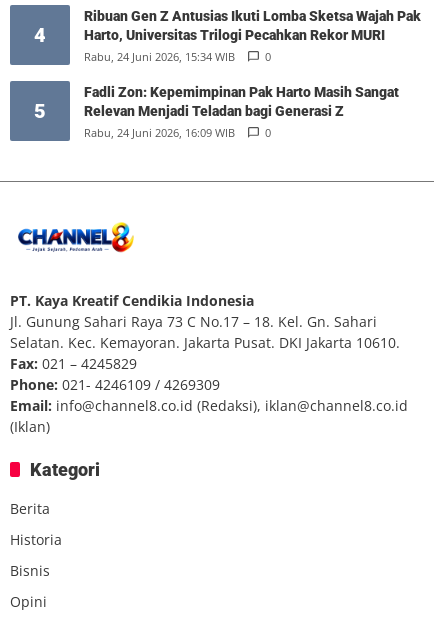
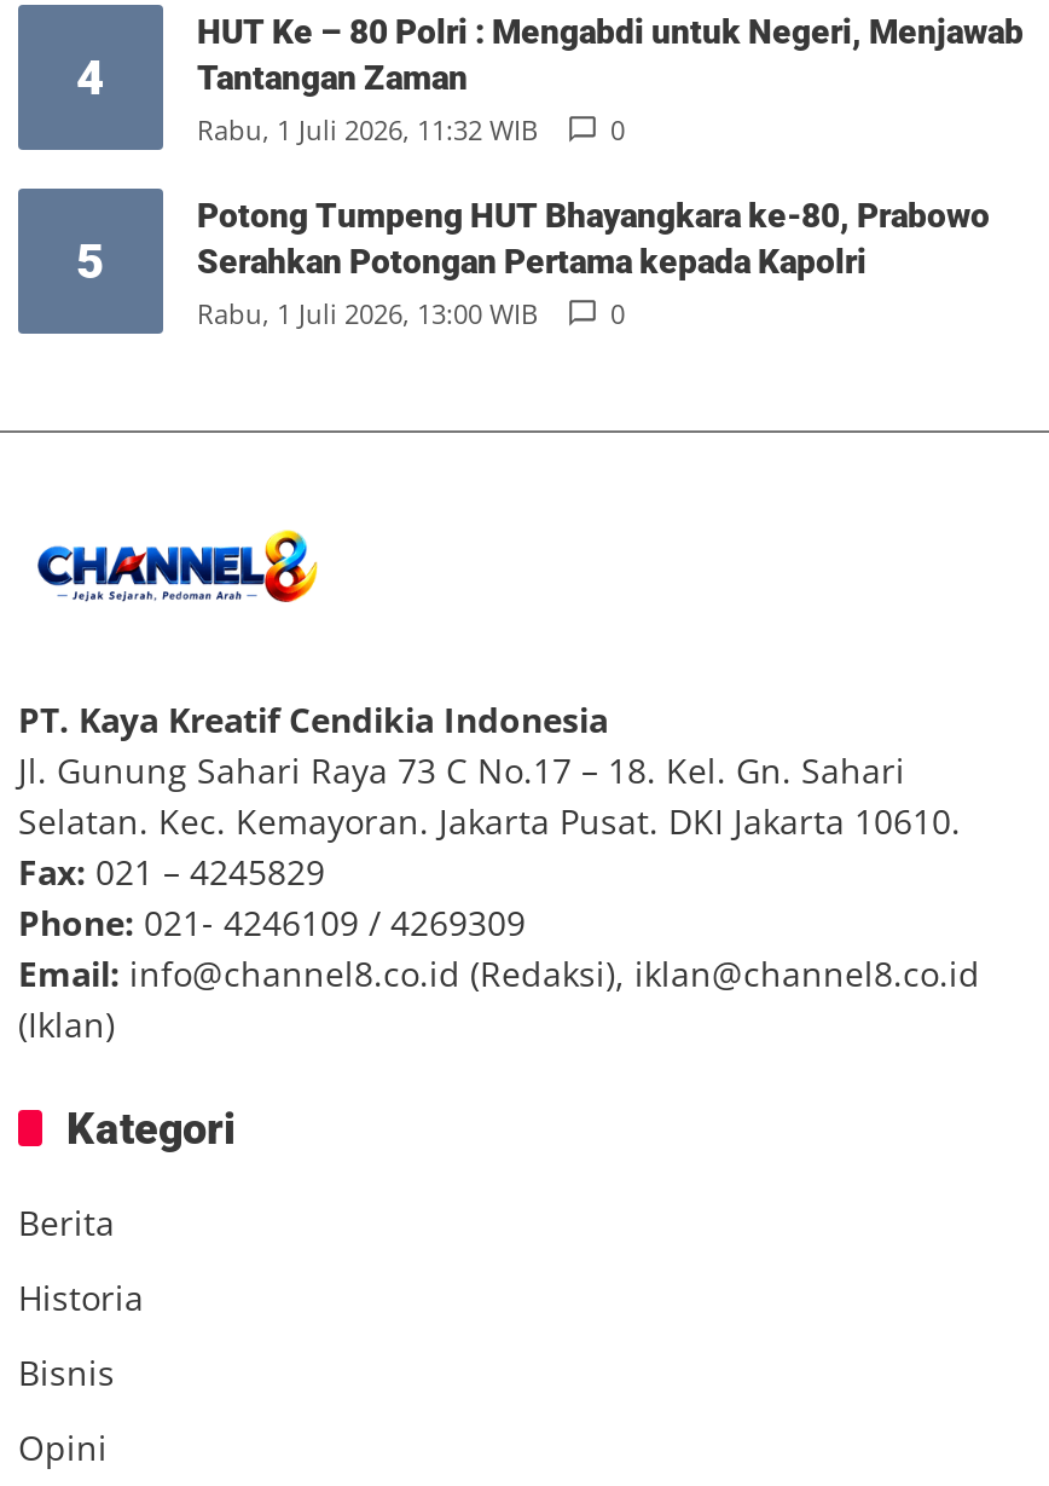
- Ribuan Gen Z Antusias Ikuti Lomba Sketsa Wajah Pak
- Harto, Universitas Trilogi Pecahkan Rekor MURI
- Rabu, 24 Juni 2026, 15:34 WIB
+ HUT Ke – 80 Polri : Mengabdi untuk Negeri, Menjawab
+ Tantangan Zaman
+ Rabu, 1 Juli 2026, 11:32 WIB

- Fadli Zon: Kepemimpinan Pak Harto Masih Sangat
- Relevan Menjadi Teladan bagi Generasi Z
- Rabu, 24 Juni 2026, 16:09 WIB
+ Potong Tumpeng HUT Bhayangkara ke-80, Prabowo
+ Serahkan Potongan Pertama kepada Kapolri
+ Rabu, 1 Juli 2026, 13:00 WIB
